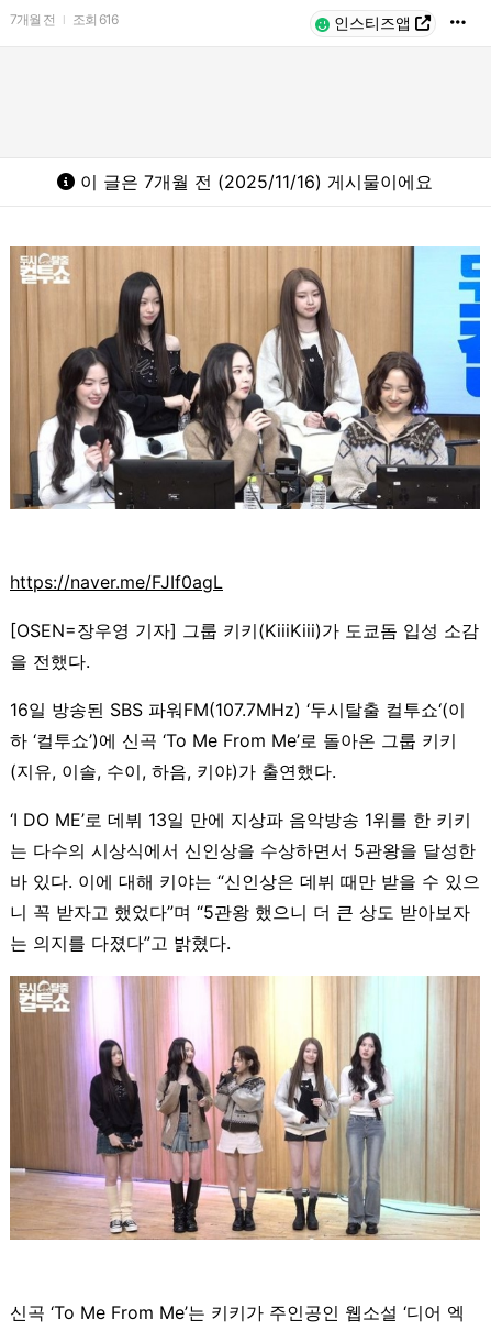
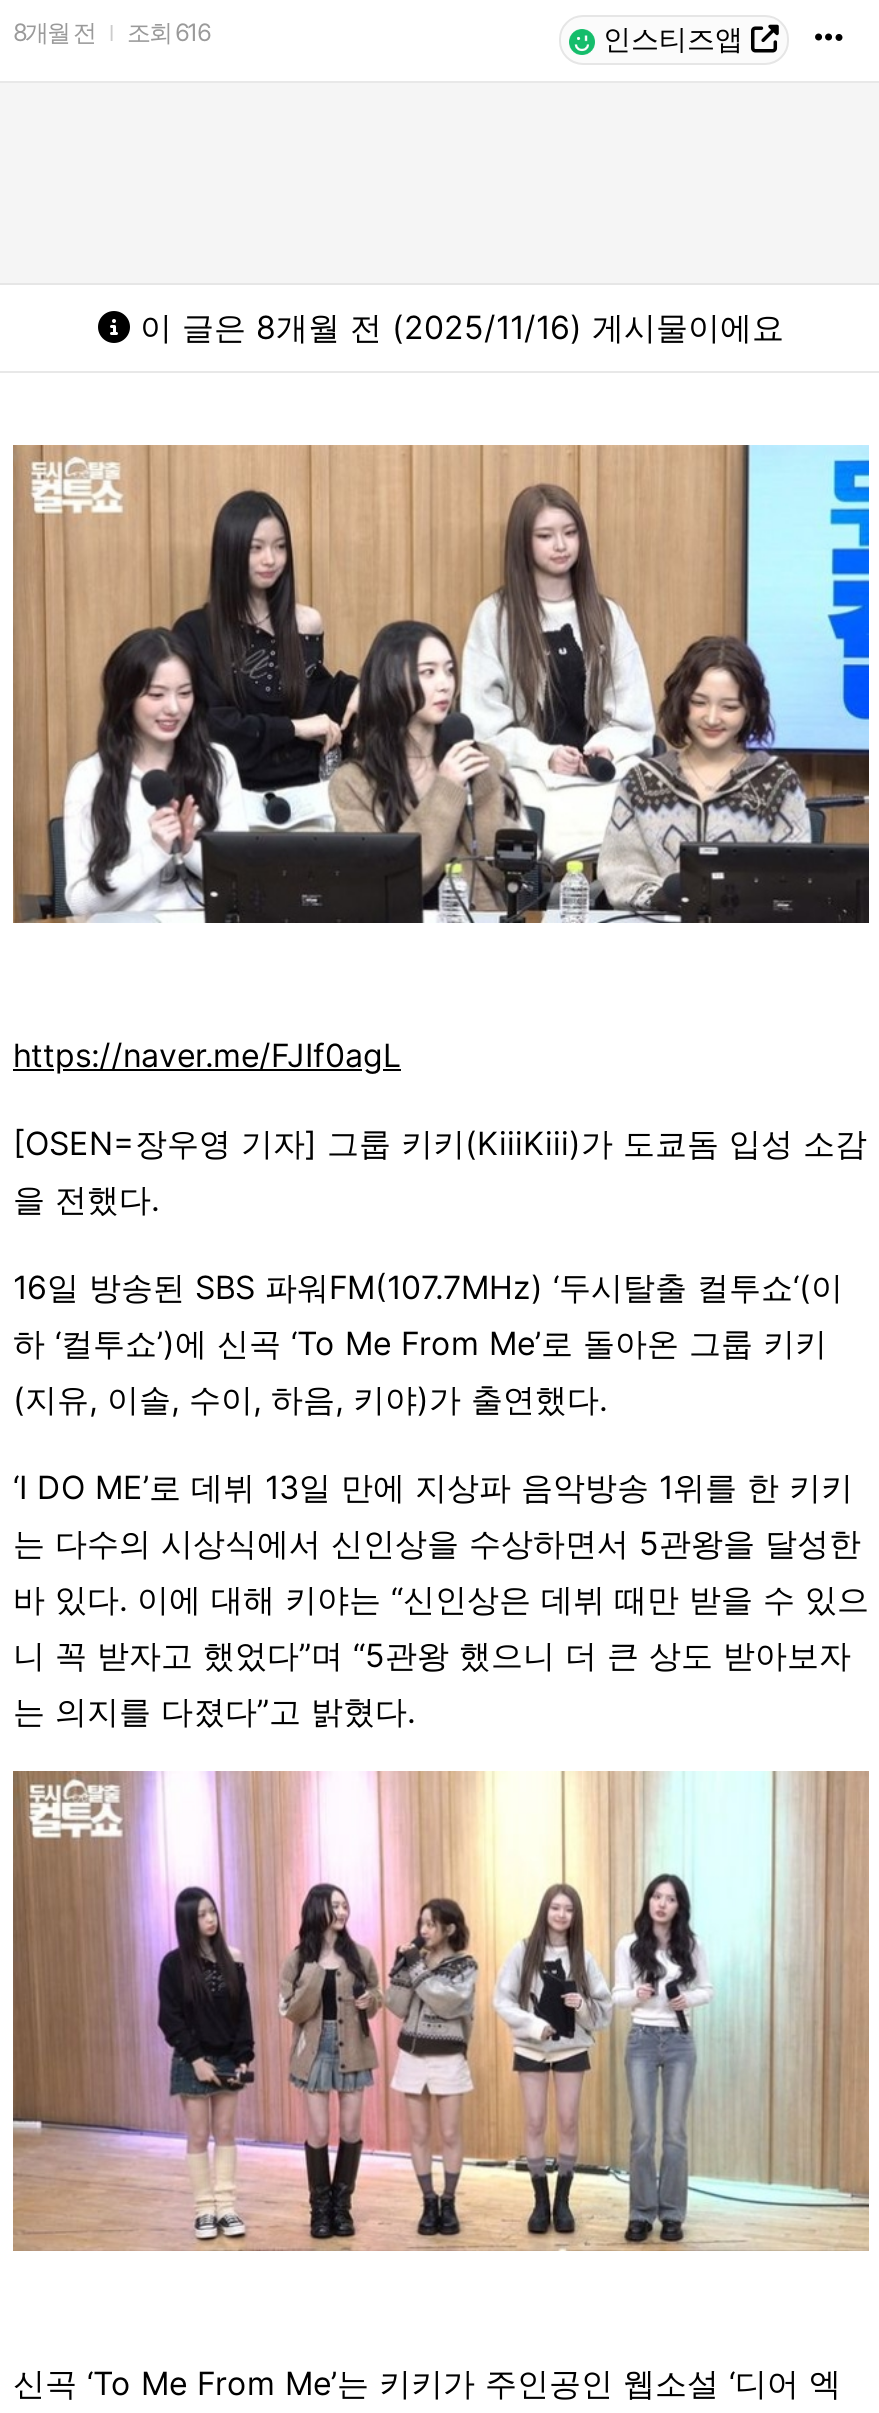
- 7개월 전 조회 616
+ 8개월 전 조회 616

- 이 글은 7개월 전 (2025/11/16) 게시물이에요
+ 이 글은 8개월 전 (2025/11/16) 게시물이에요
